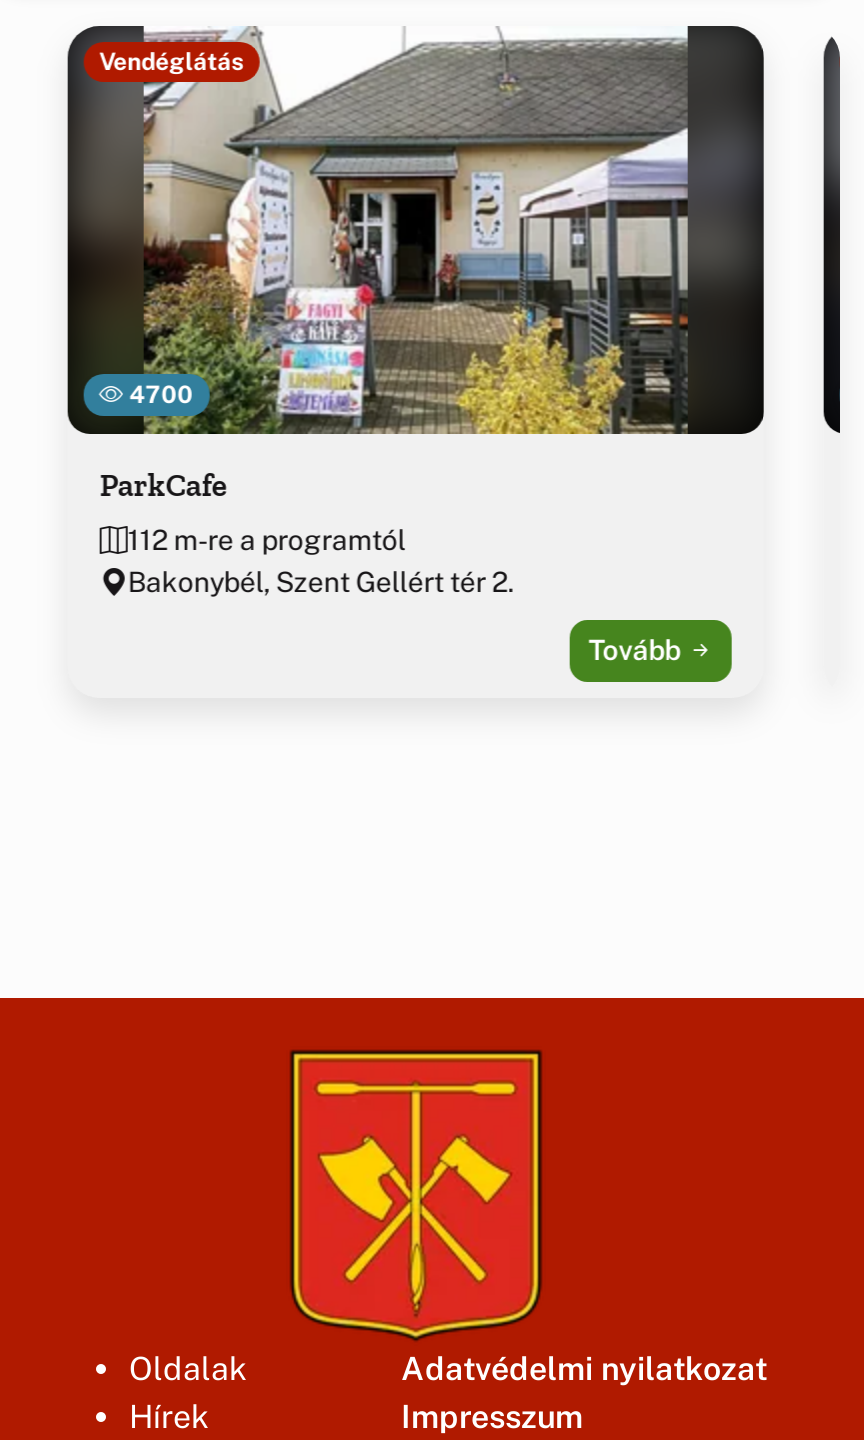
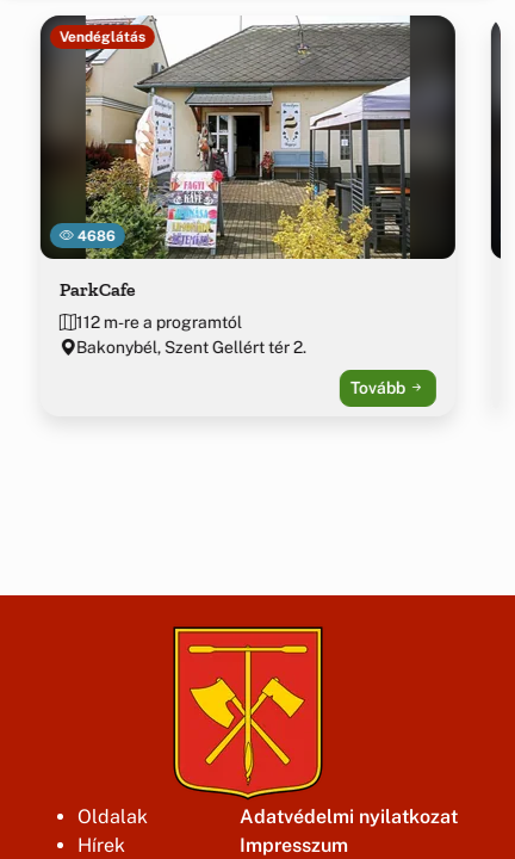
- 4700
+ 4686
